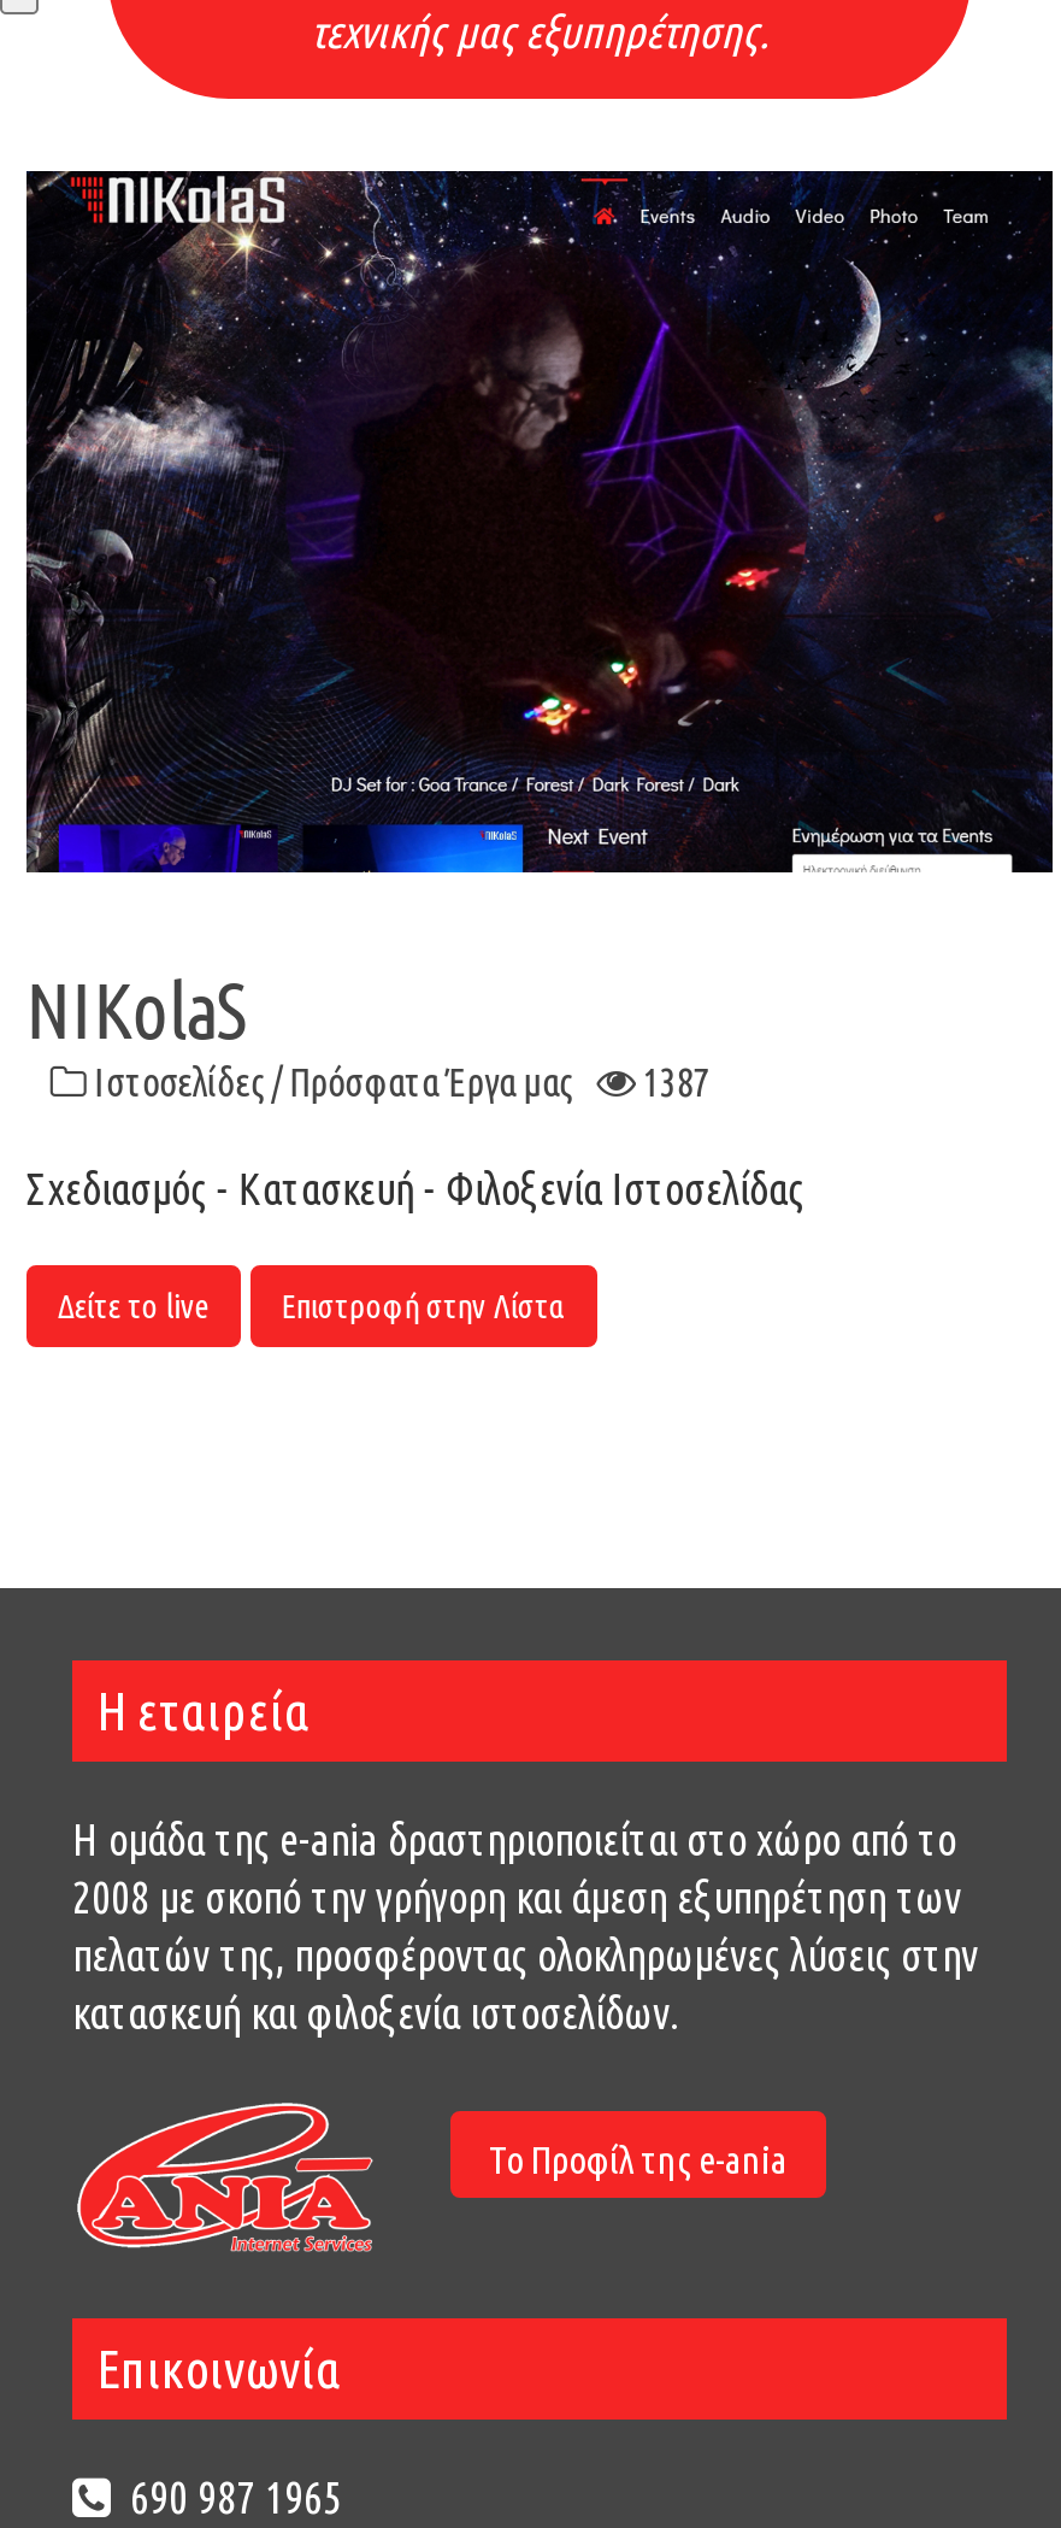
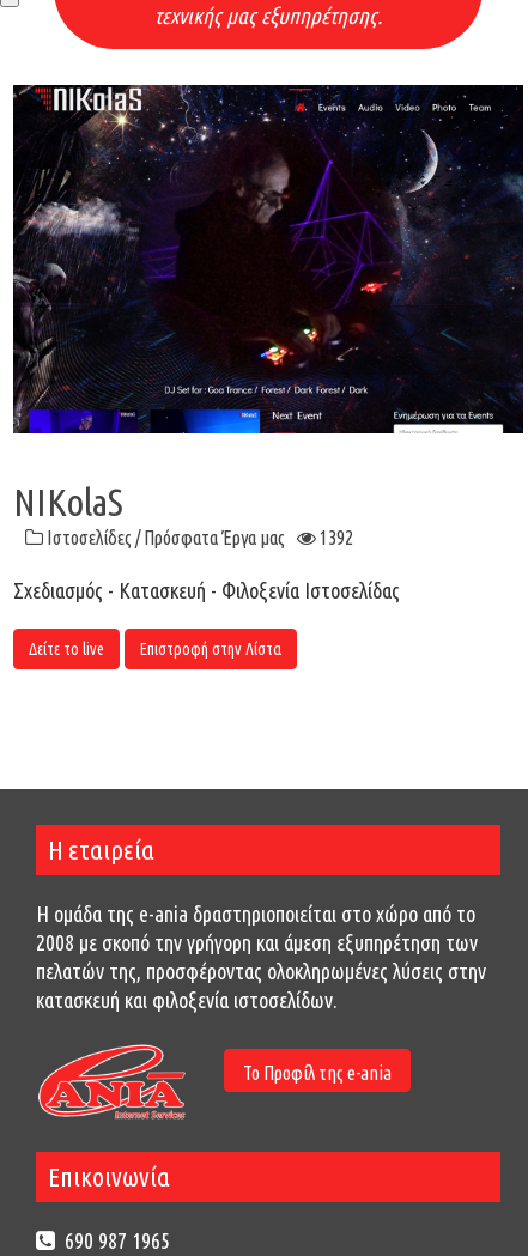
- Ιστοσελίδες / Πρόσφατα Έργα μας 1387
+ Ιστοσελίδες / Πρόσφατα Έργα μας 1392
